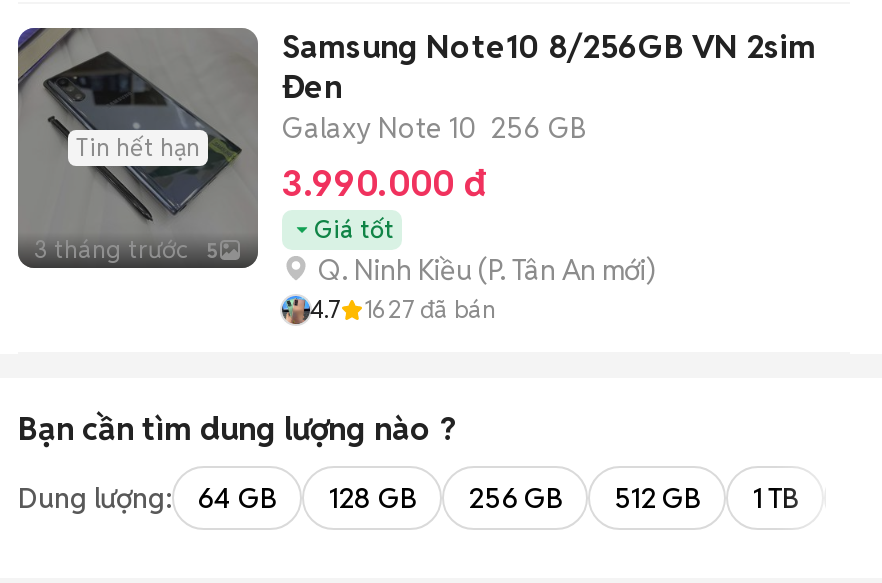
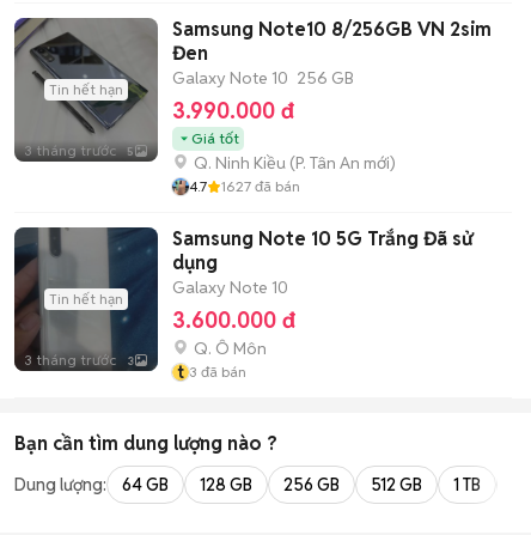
+ [image]
+ Tin hết hạn
+ 3 tháng trước
+ 3

+ Samsung Note 10 5G Trắng Đã sử
+ dụng
+ Galaxy Note 10
+ 3.600.000 đ
+ Q. Ô Môn
+ t 3 đã bán
